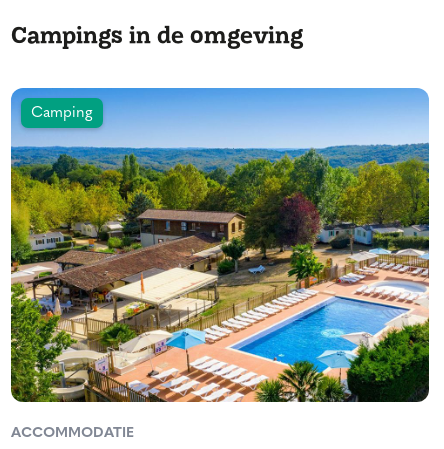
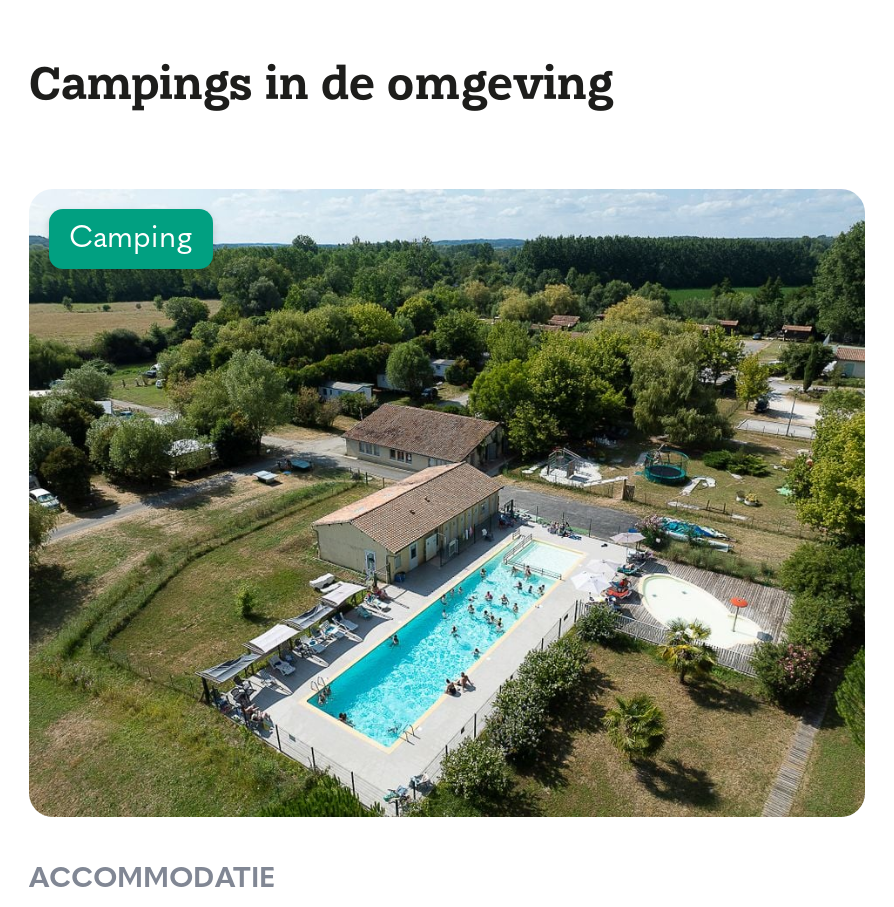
- [image]
+ [image]
